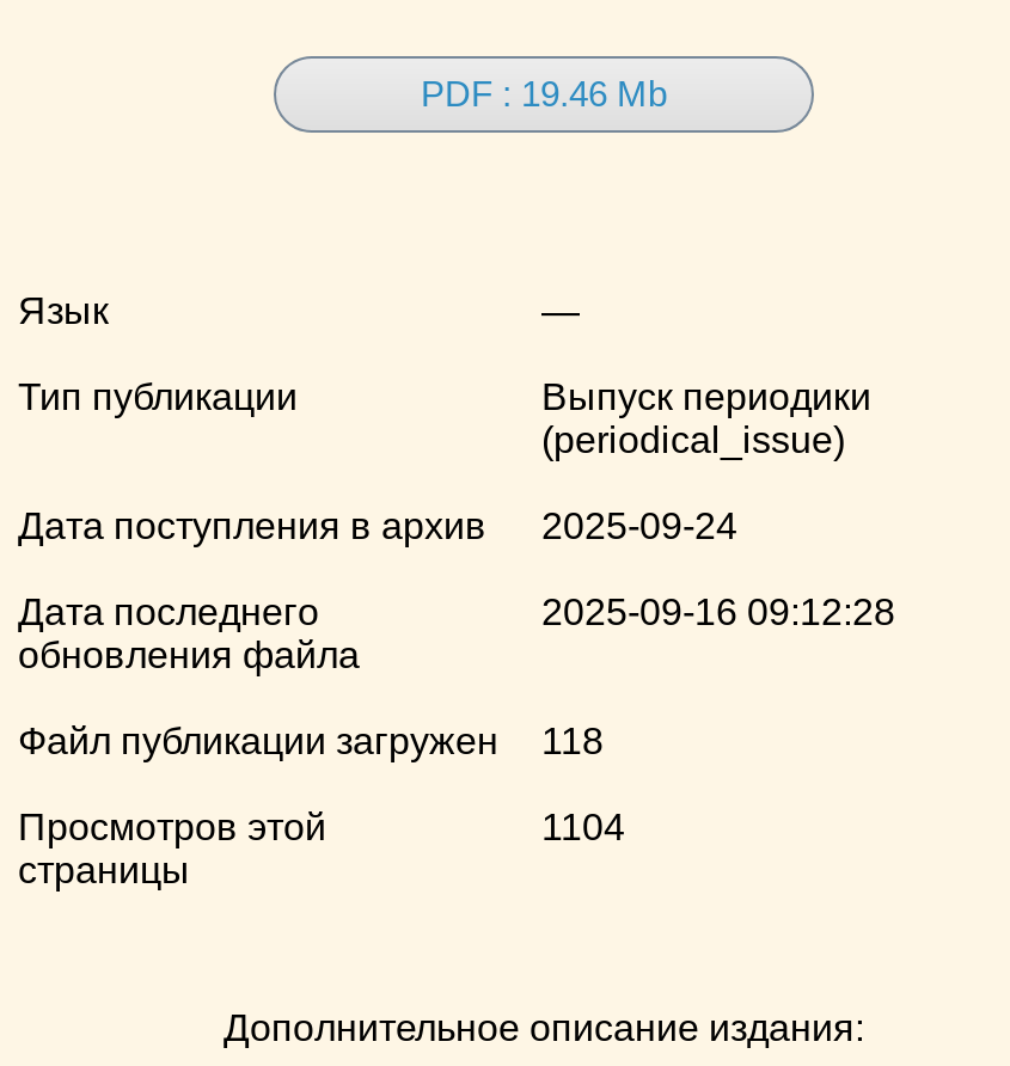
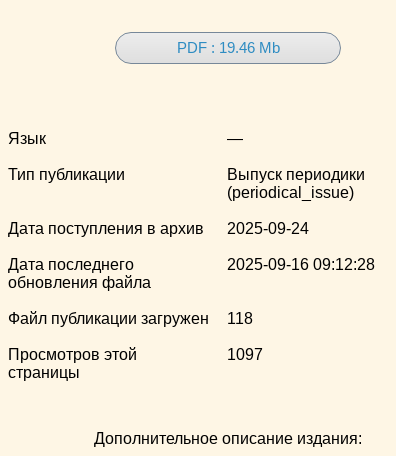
- 1104
+ 1097
